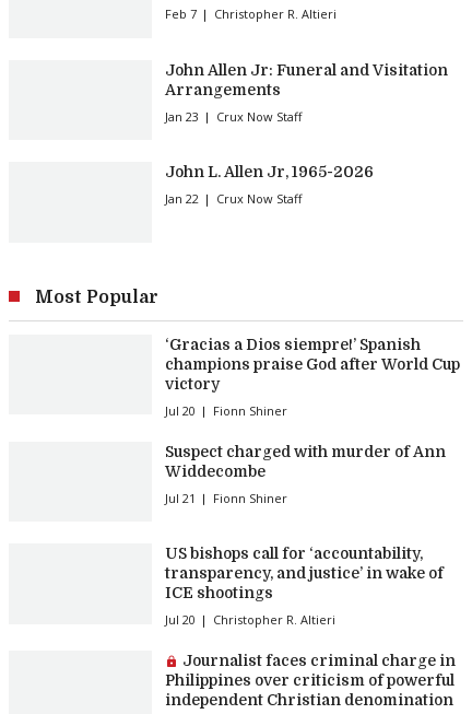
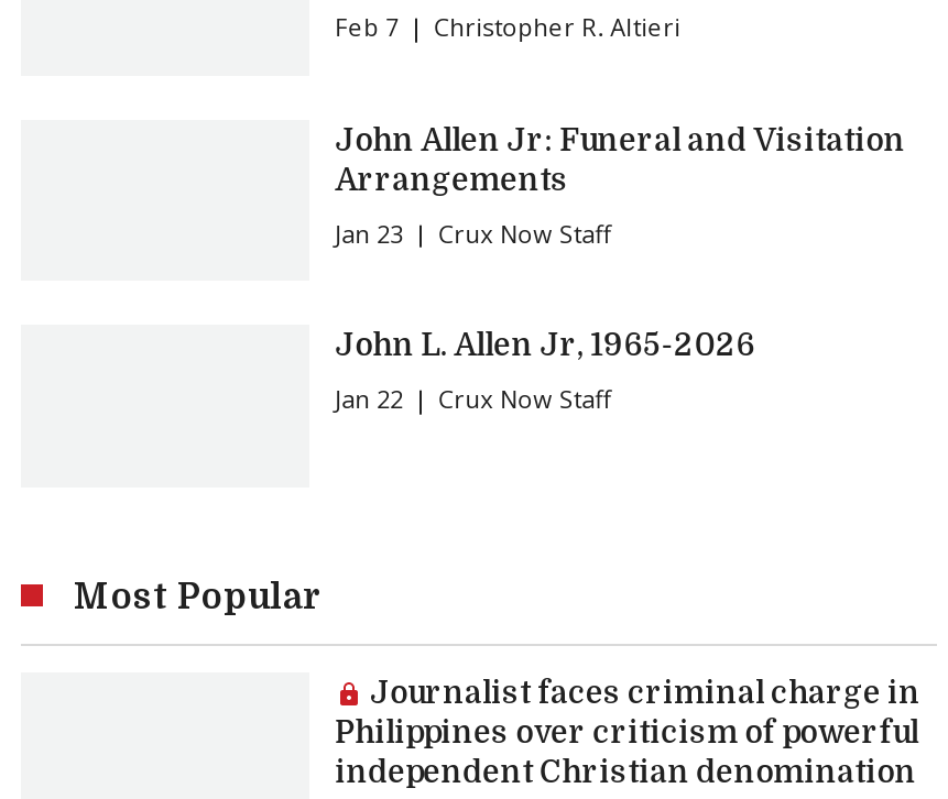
- ‘Gracias a Dios siempre!’ Spanish
- champions praise God after World Cup
- victory
- Jul 20
- Fionn Shiner
- Suspect charged with murder of Ann
- Widdecombe
- Jul 21
- Fionn Shiner
- US bishops call for ‘accountability,
- transparency, and justice’ in wake of
- ICE shootings
- Jul 20
- Christopher R. Altieri
